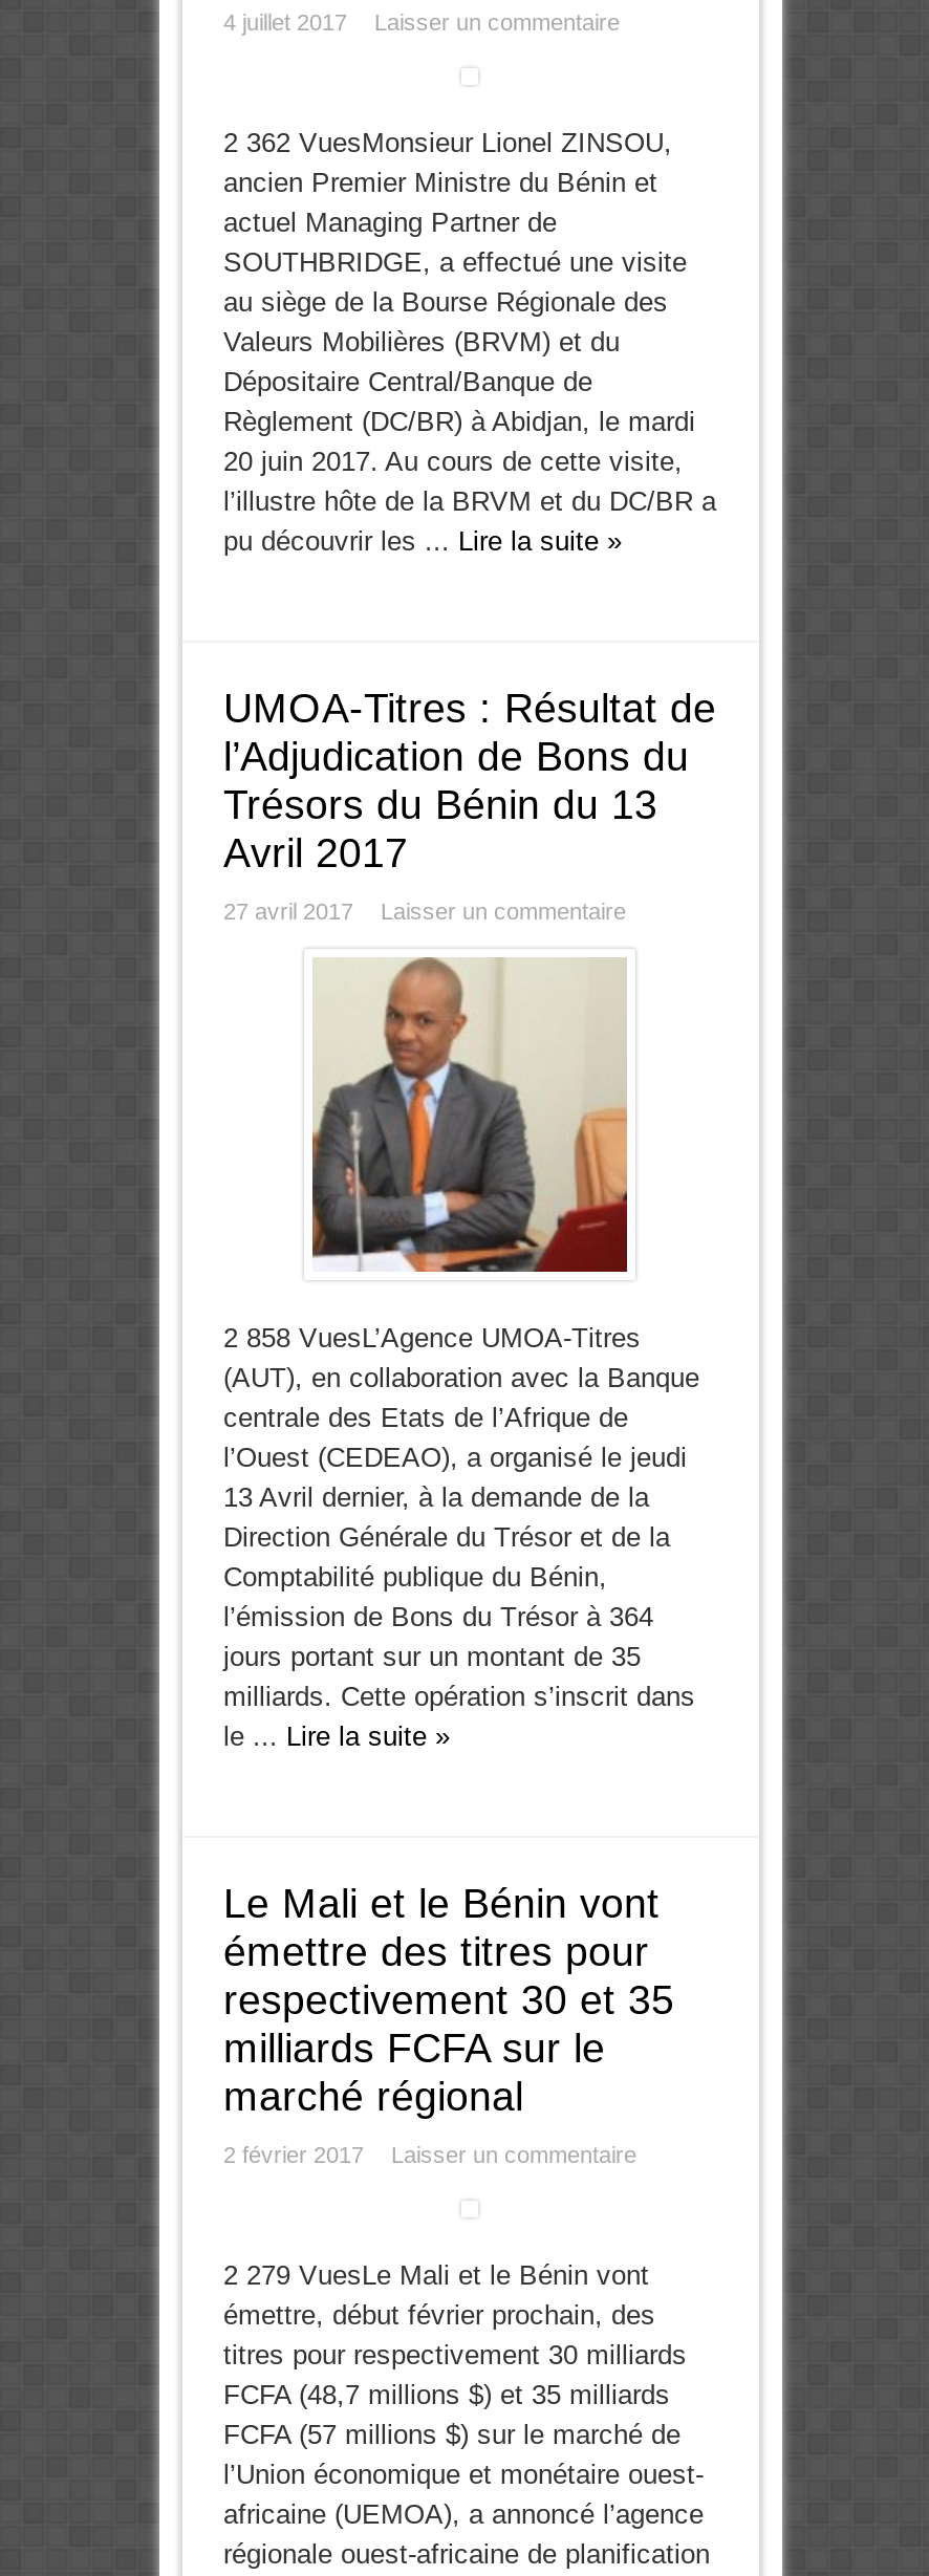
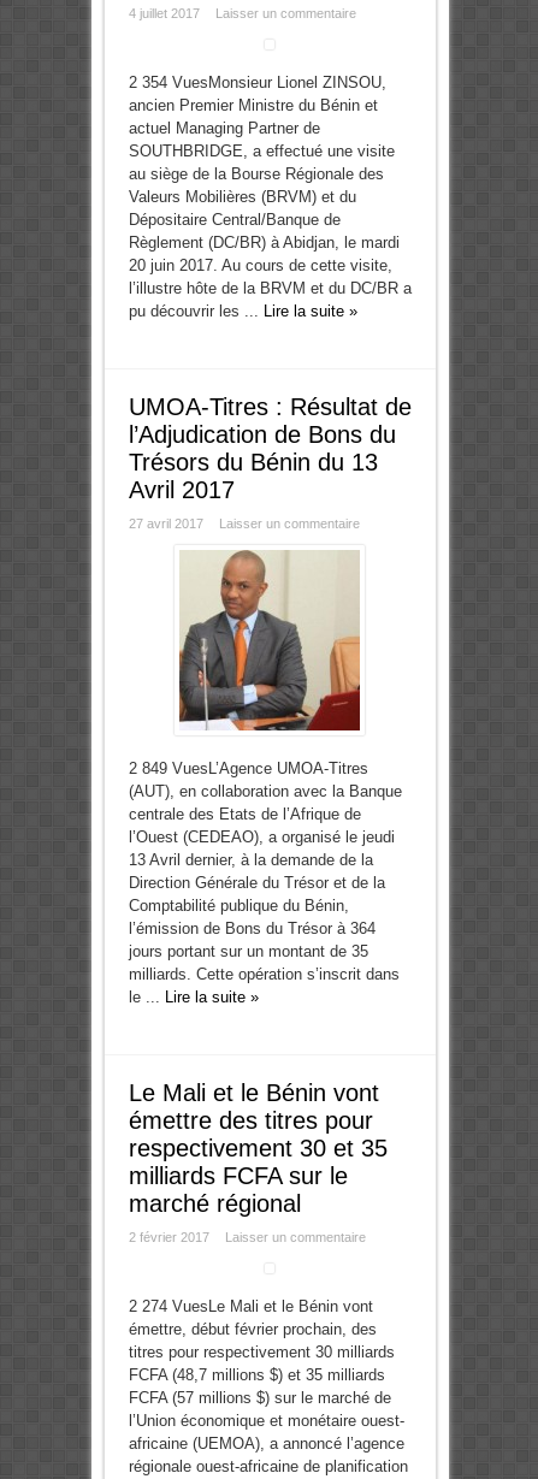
- 2 362 VuesMonsieur Lionel ZINSOU,
+ 2 354 VuesMonsieur Lionel ZINSOU,

- 2 858 VuesL’Agence UMOA-Titres
+ 2 849 VuesL’Agence UMOA-Titres

- 2 279 VuesLe Mali et le Bénin vont
+ 2 274 VuesLe Mali et le Bénin vont
